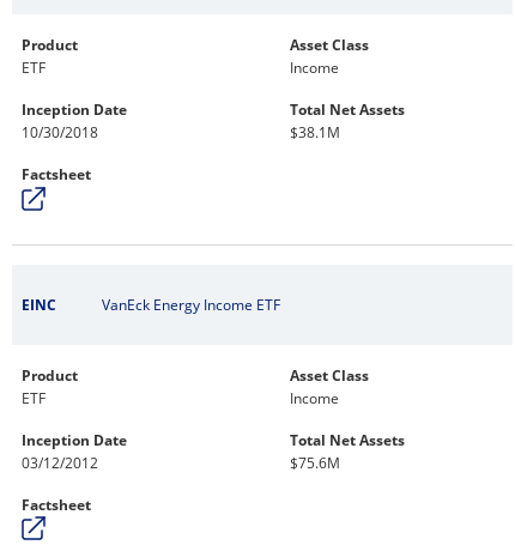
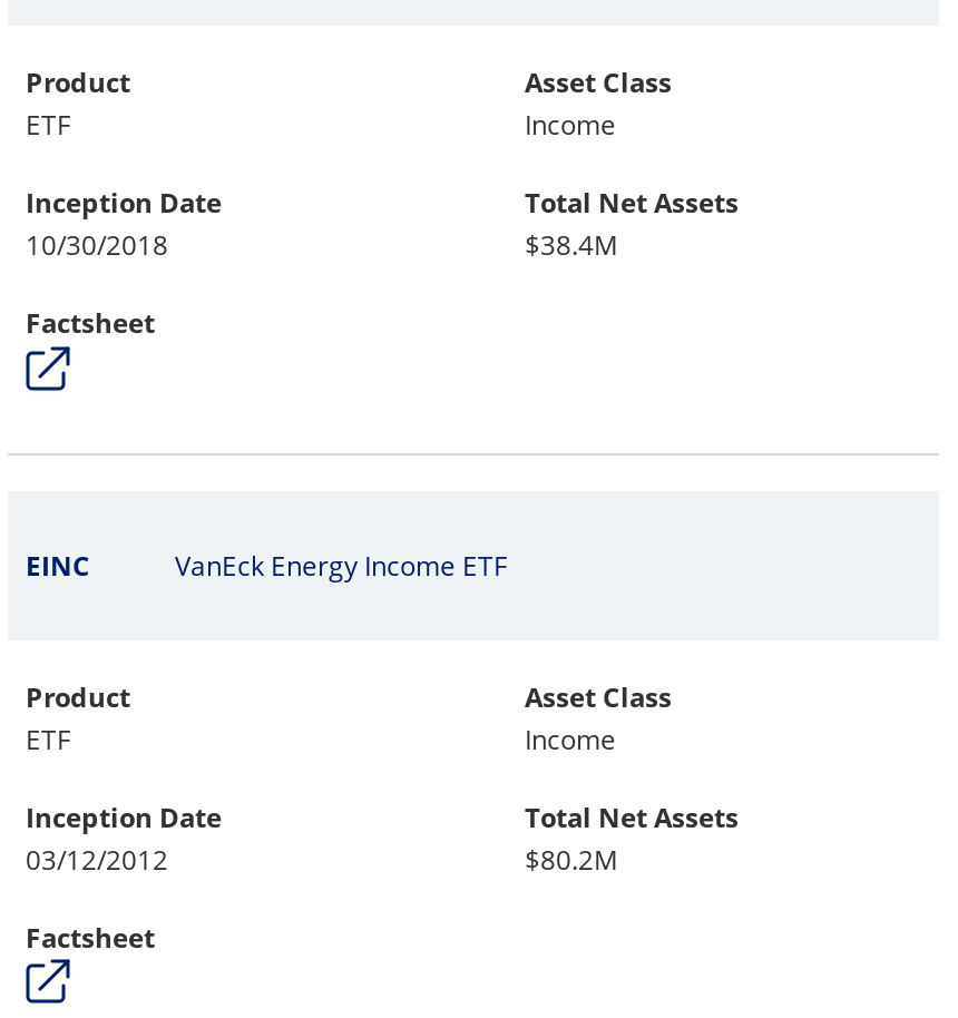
- $38.1M
+ $38.4M

- $75.6M
+ $80.2M
